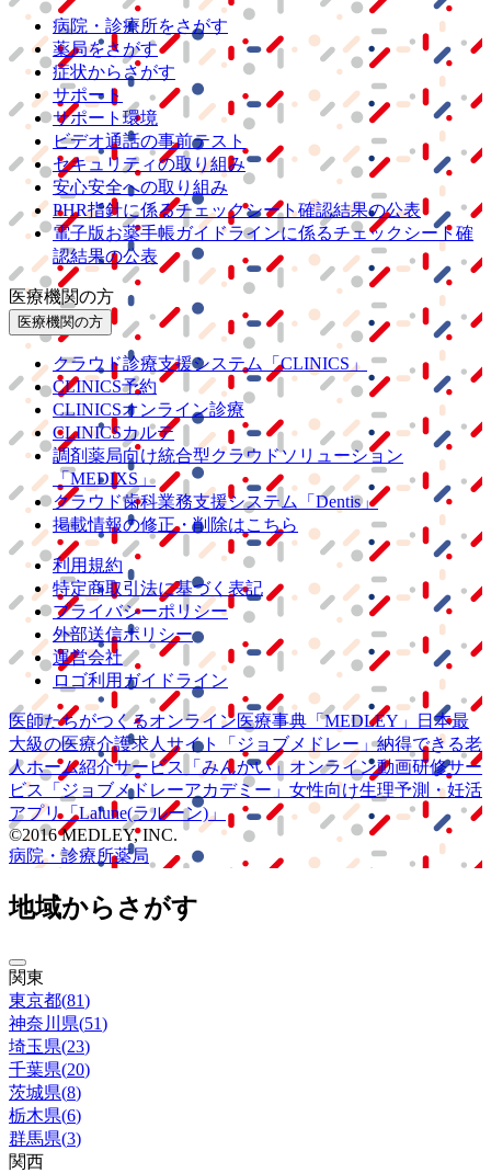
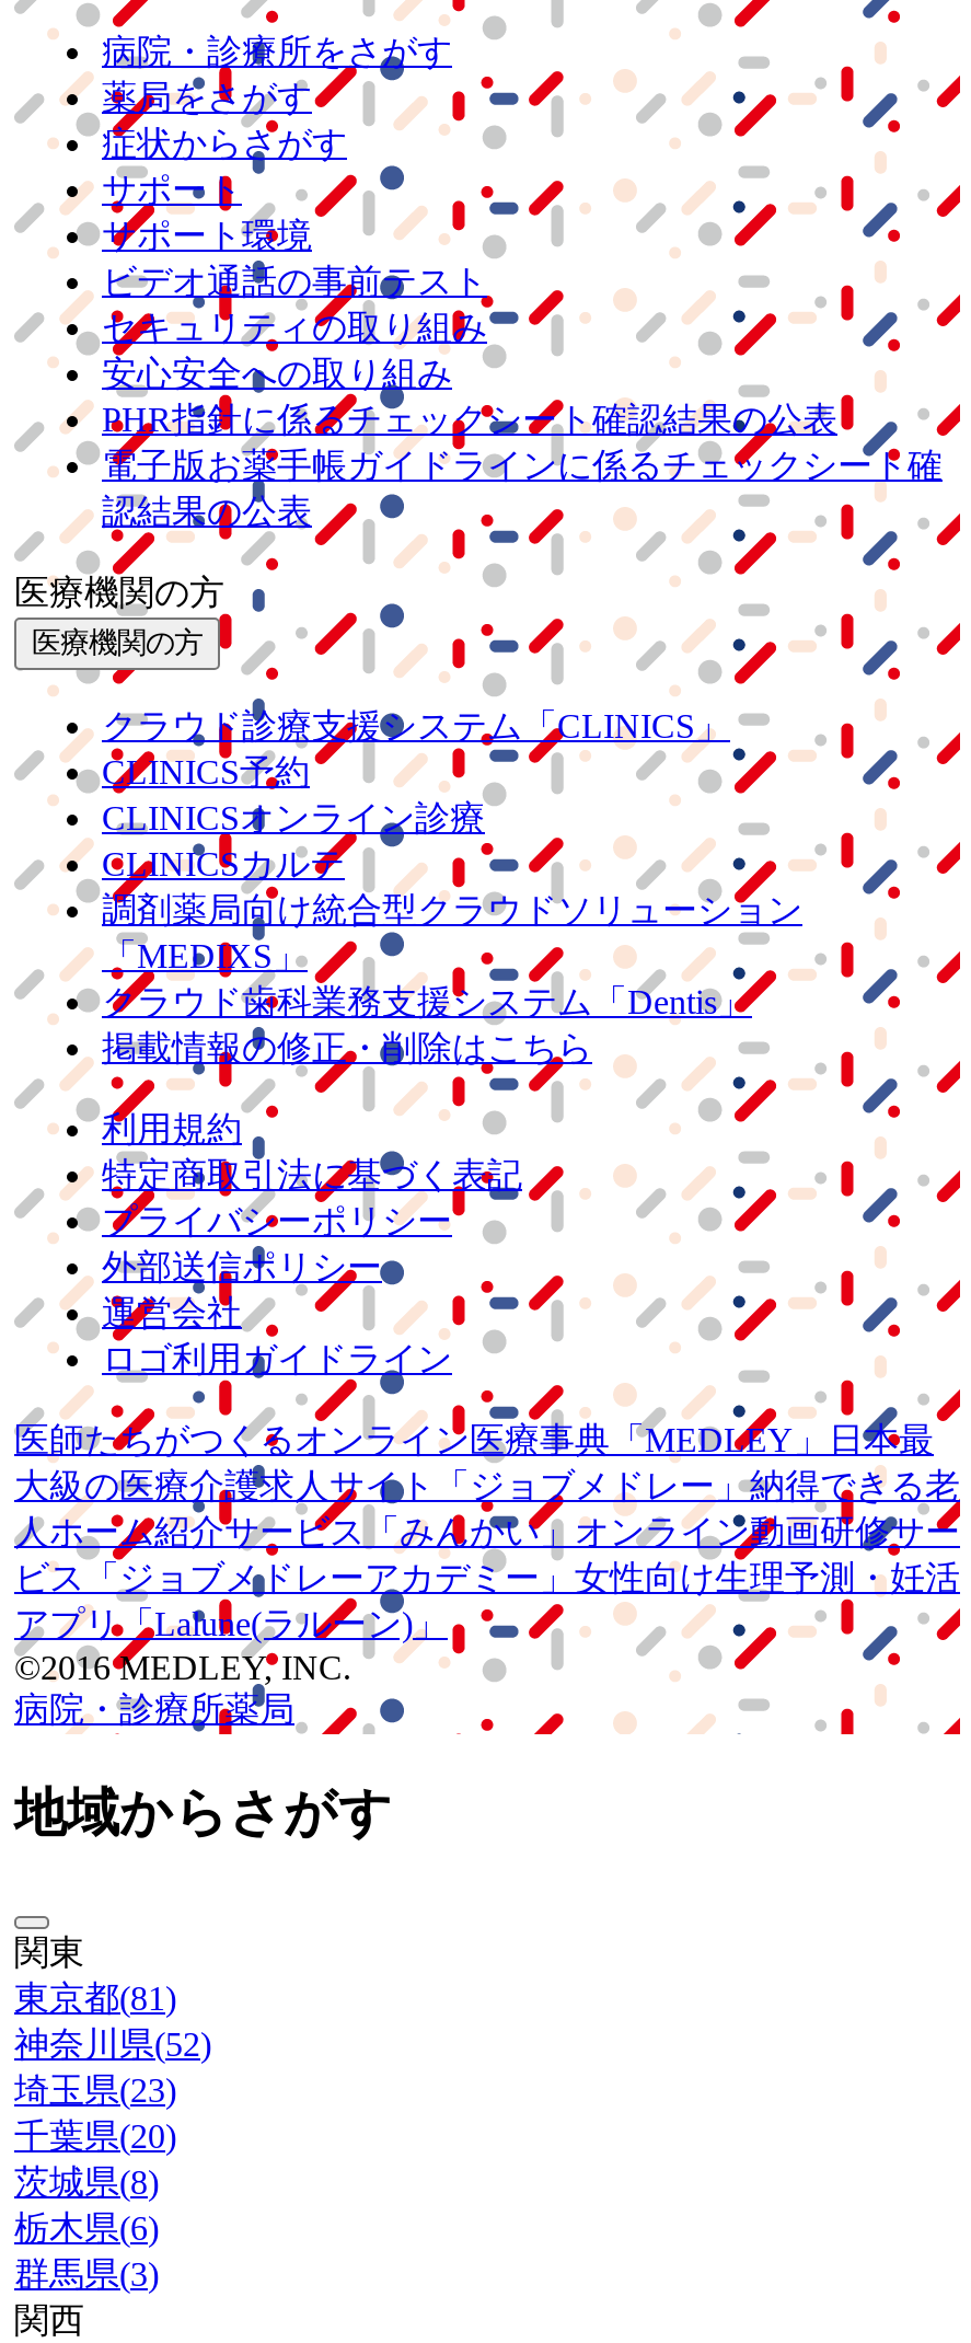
- 神奈川県(51)
+ 神奈川県(52)
